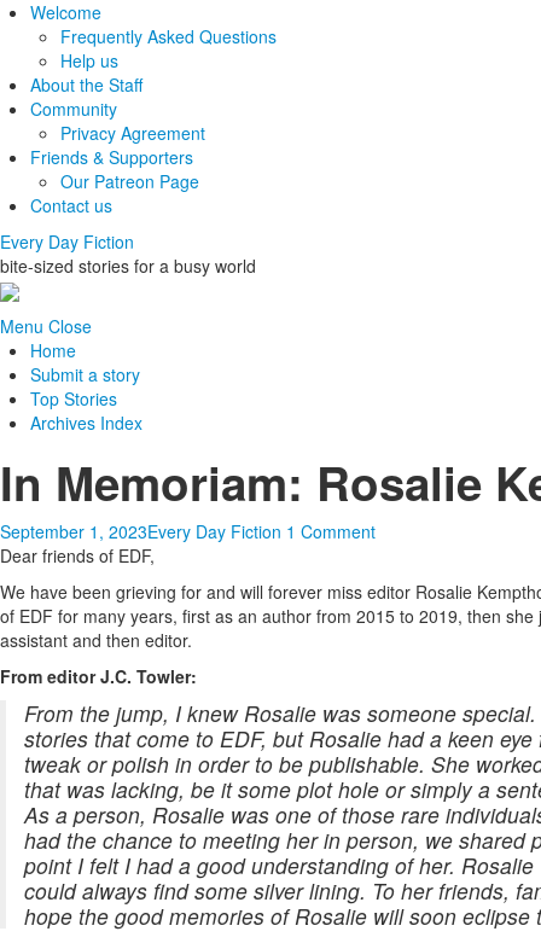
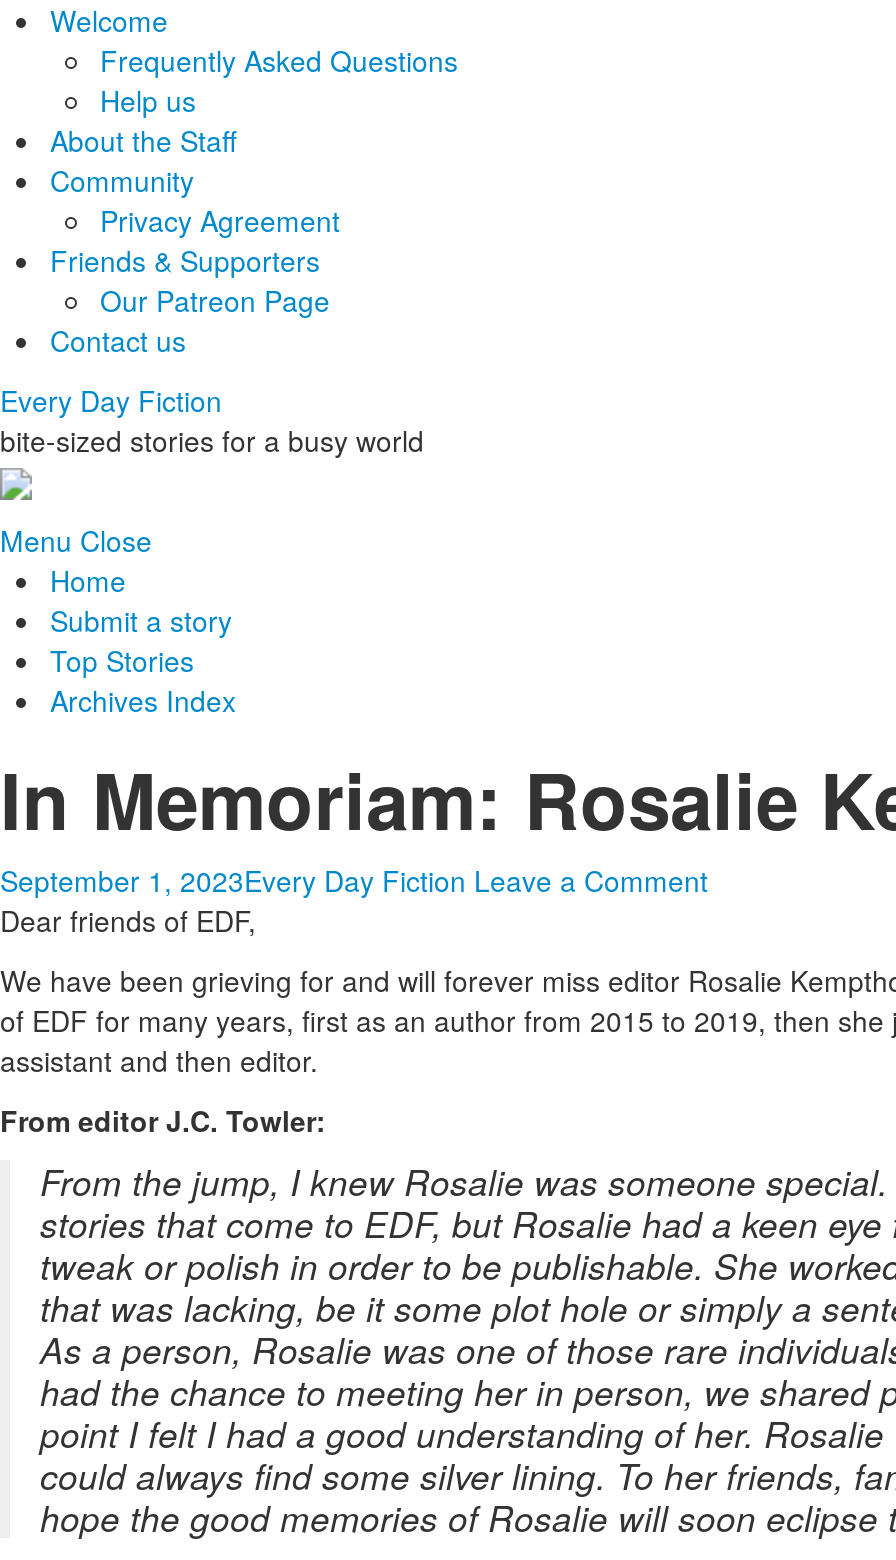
- September 1, 2023Every Day Fiction 1 Comment
+ September 1, 2023Every Day Fiction Leave a Comment
